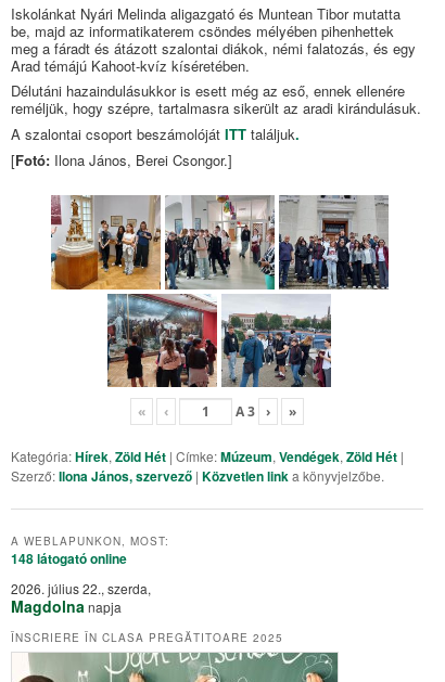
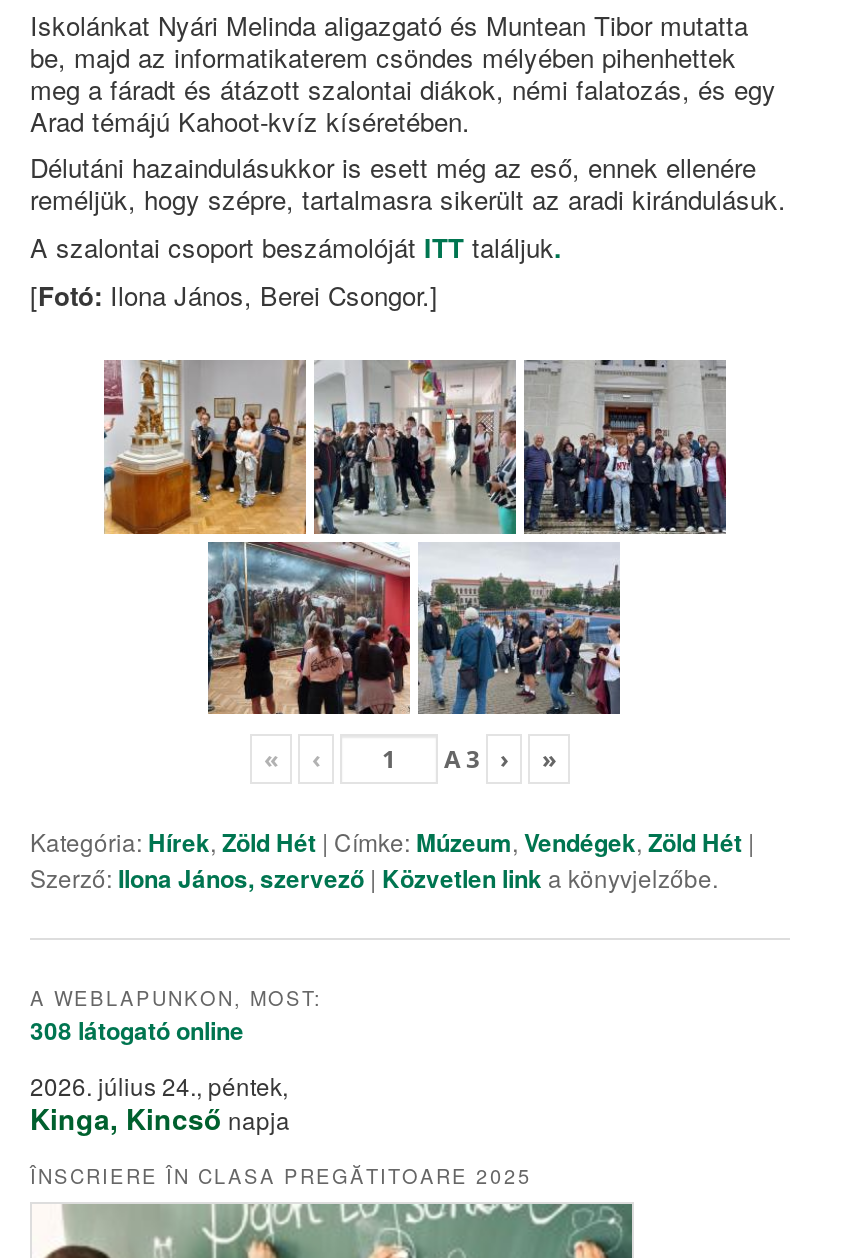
- 148 látogató online
+ 308 látogató online

- 2026. július 22., szerda,
- Magdolna napja
+ 2026. július 24., péntek,
+ Kinga, Kincső napja
